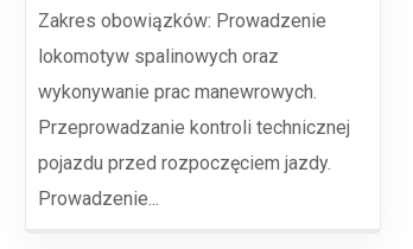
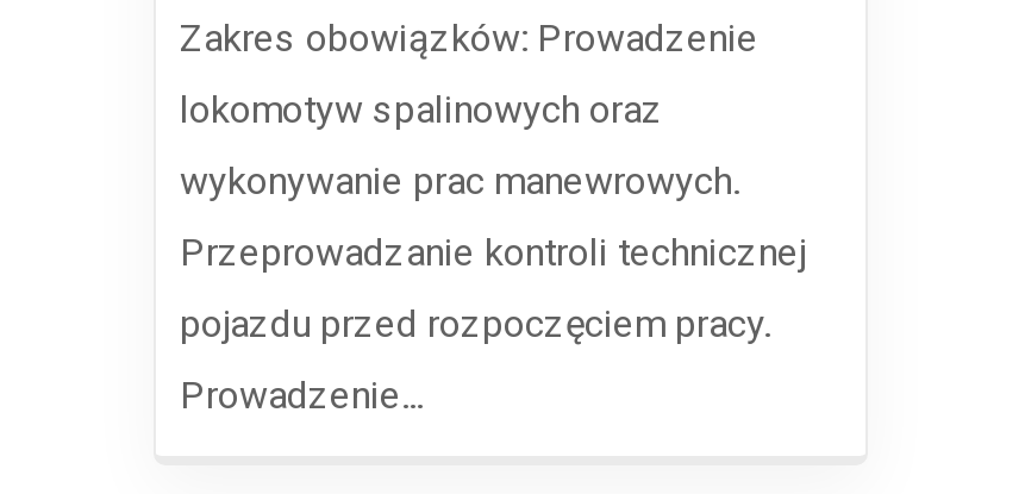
- pojazdu przed rozpoczęciem jazdy.
+ pojazdu przed rozpoczęciem pracy.
